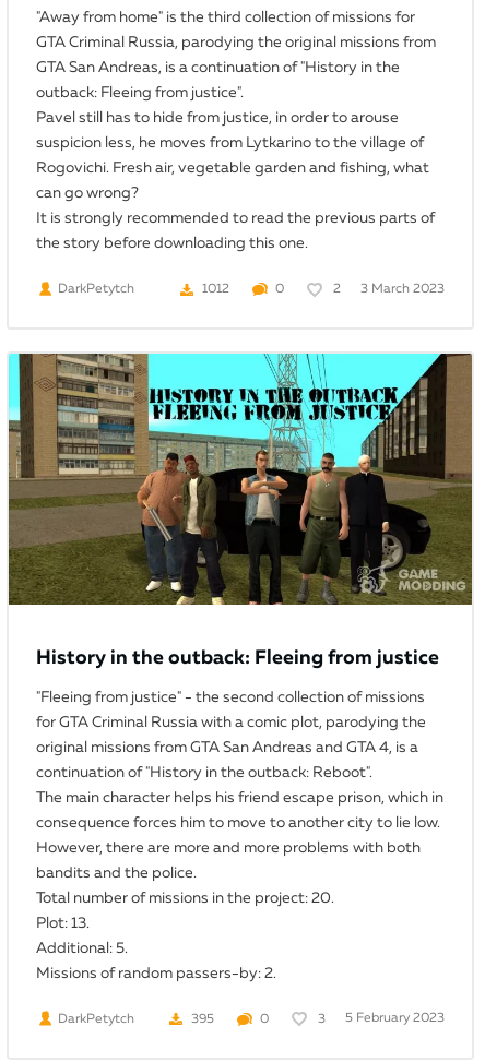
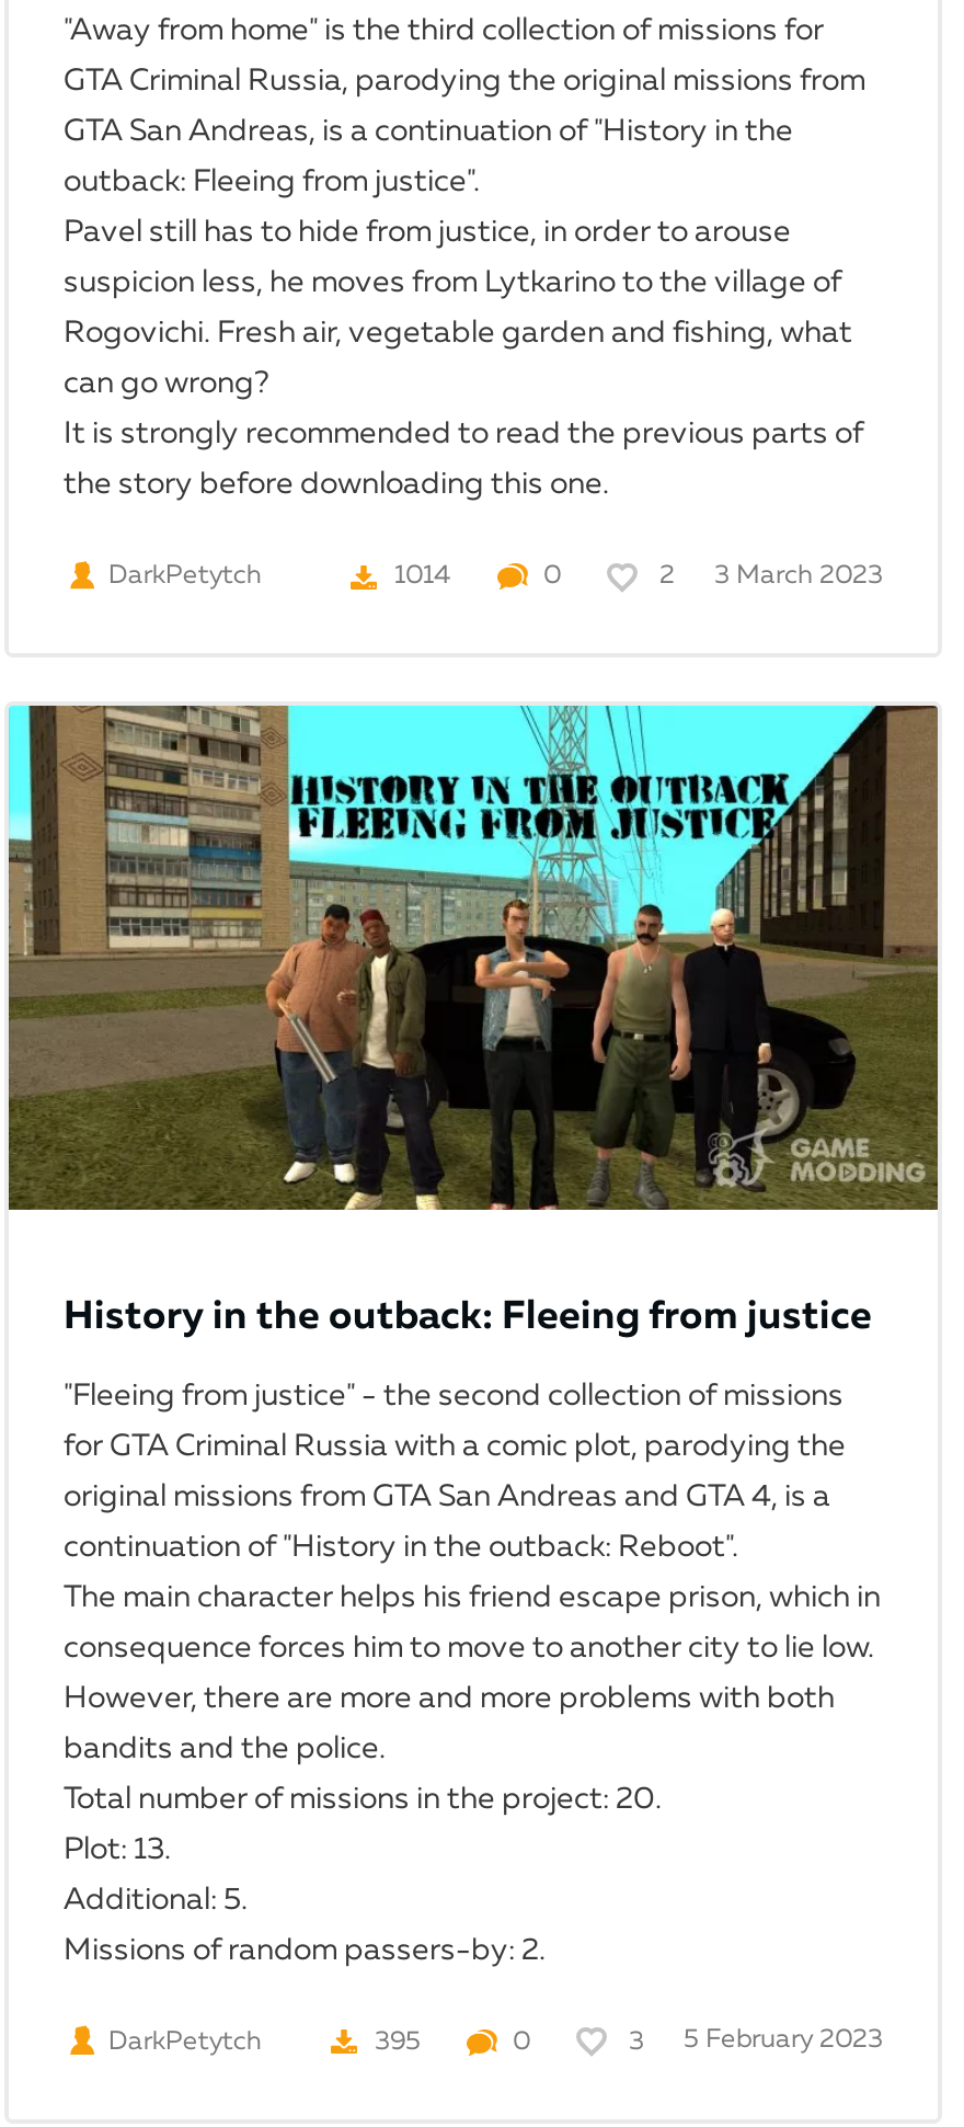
- 1012
+ 1014
